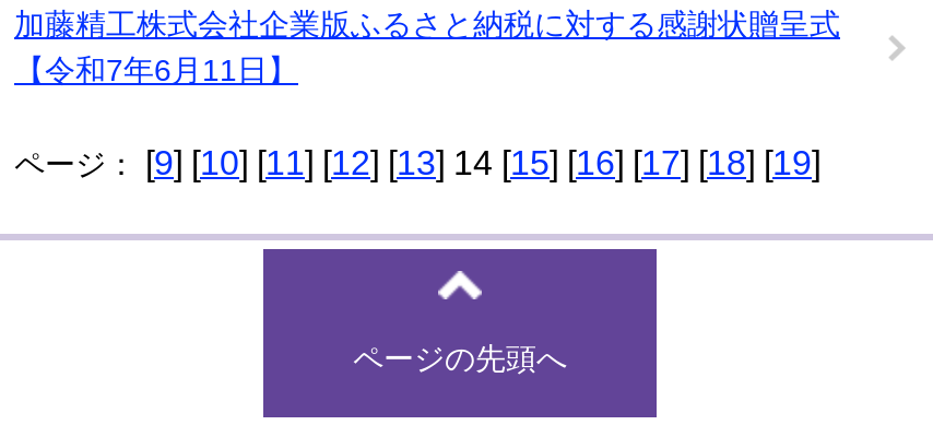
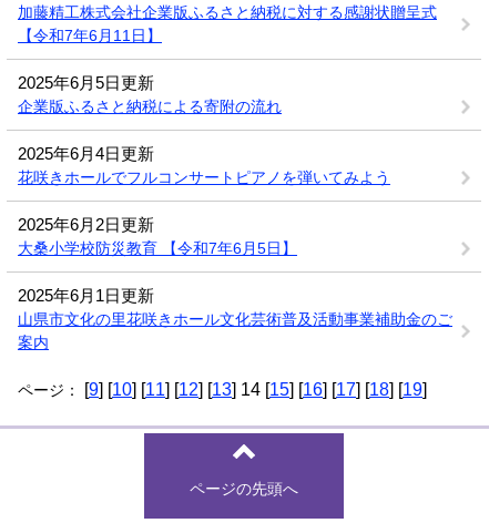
+ 2025年6月5日更新
+ 企業版ふるさと納税による寄附の流れ
+ 2025年6月4日更新
+ 花咲きホールでフルコンサートピアノを弾いてみよう
+ 2025年6月2日更新
+ 大桑小学校防災教育 【令和7年6月5日】
+ 2025年6月1日更新
+ 山県市文化の里花咲きホール文化芸術普及活動事業補助金のご
+ 案内
